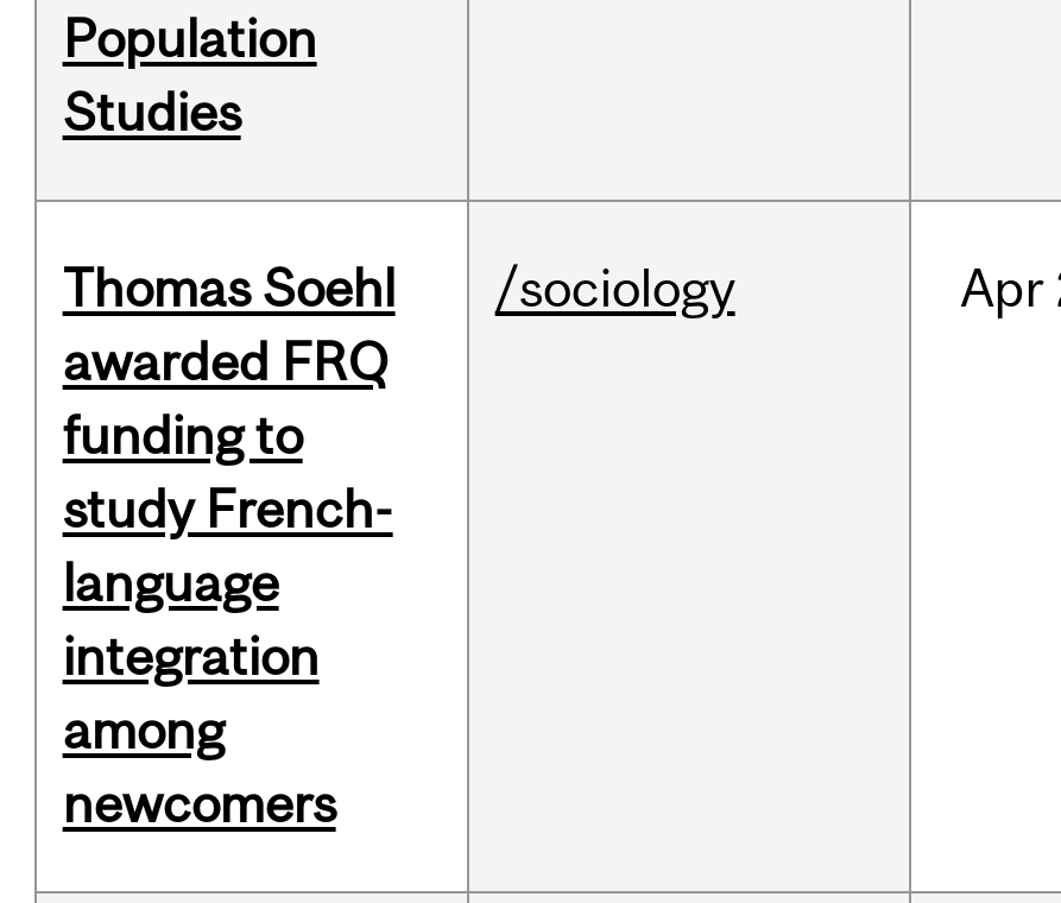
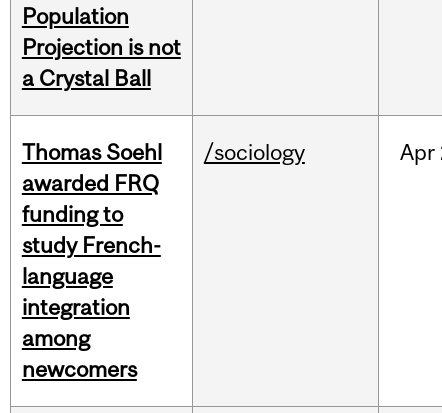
- Studies
+ Projection is not
+ a Crystal Ball
